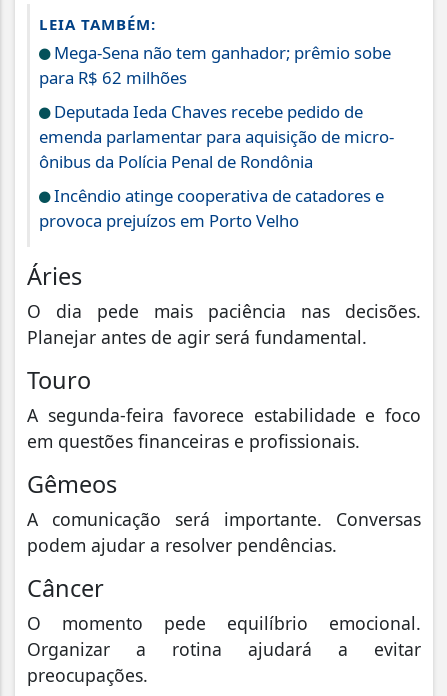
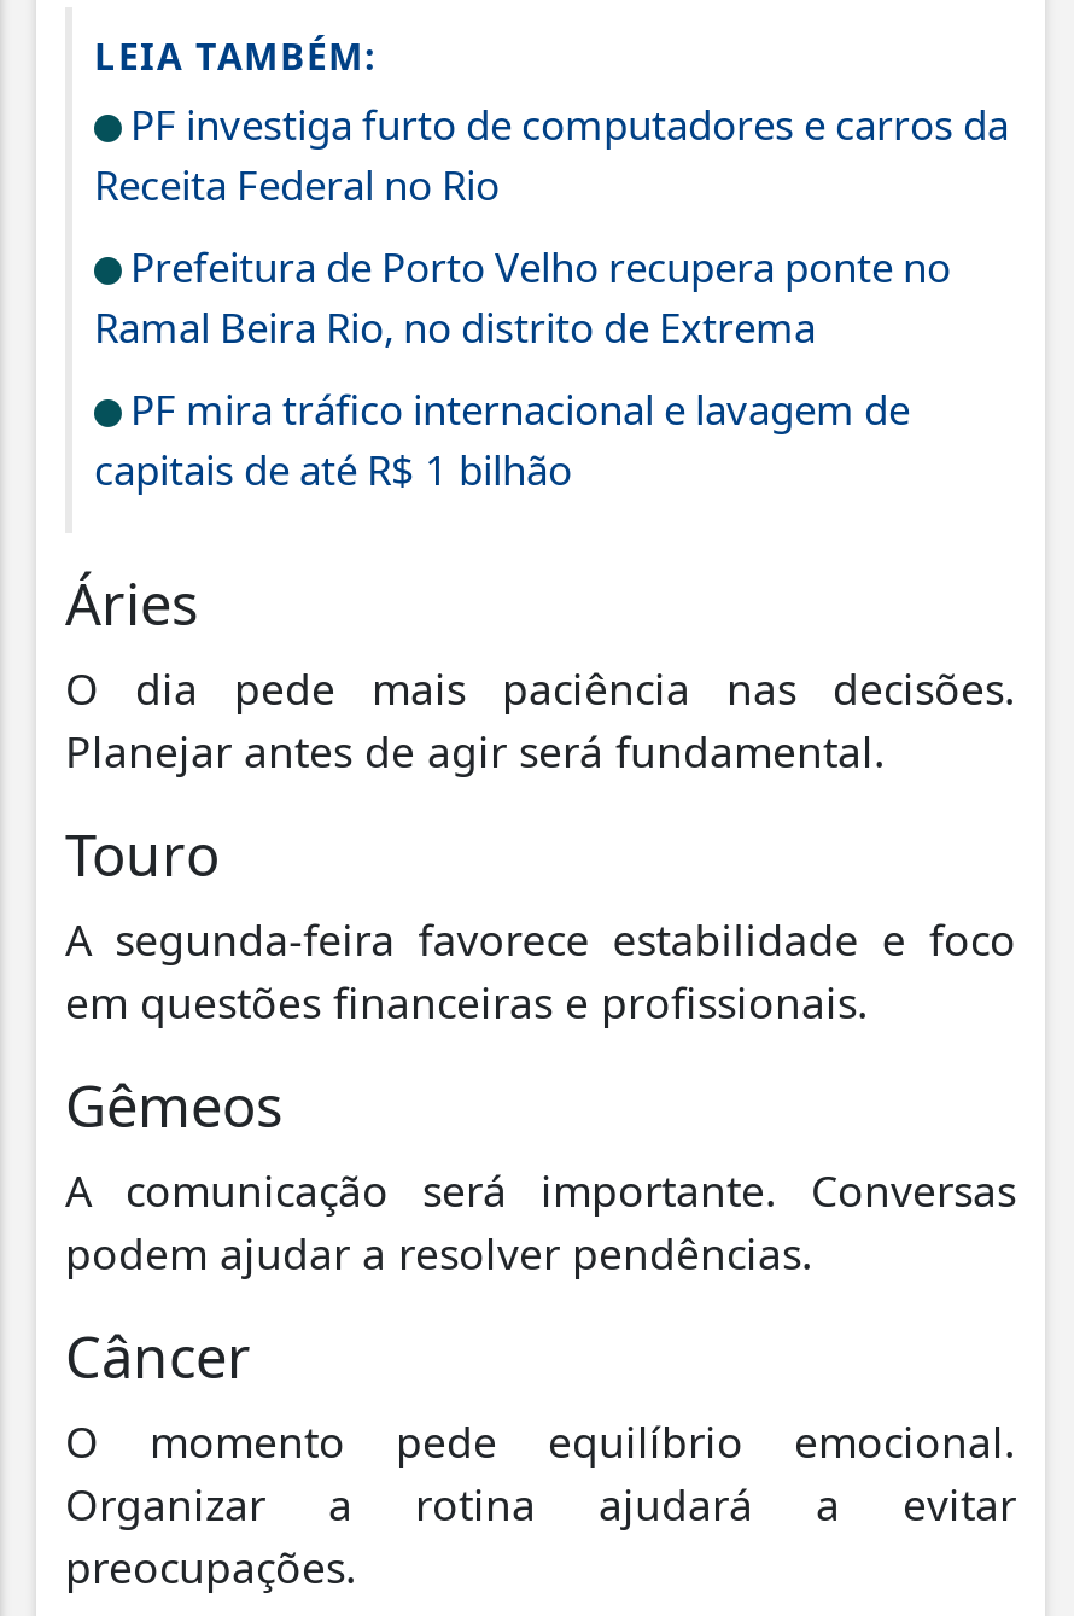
- Mega-Sena não tem ganhador; prêmio sobe
- para R$ 62 milhões
+ PF investiga furto de computadores e carros da
+ Receita Federal no Rio

- Deputada Ieda Chaves recebe pedido de
- emenda parlamentar para aquisição de micro-
- ônibus da Polícia Penal de Rondônia
+ Prefeitura de Porto Velho recupera ponte no
+ Ramal Beira Rio, no distrito de Extrema

- Incêndio atinge cooperativa de catadores e
- provoca prejuízos em Porto Velho
+ PF mira tráfico internacional e lavagem de
+ capitais de até R$ 1 bilhão
